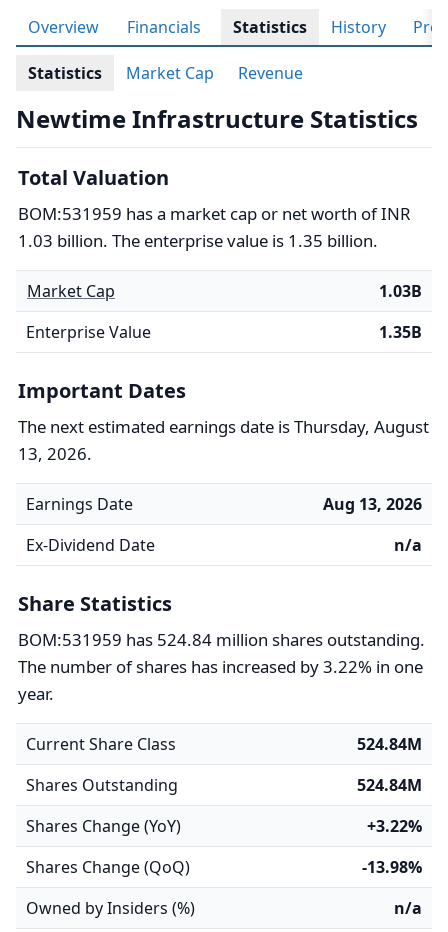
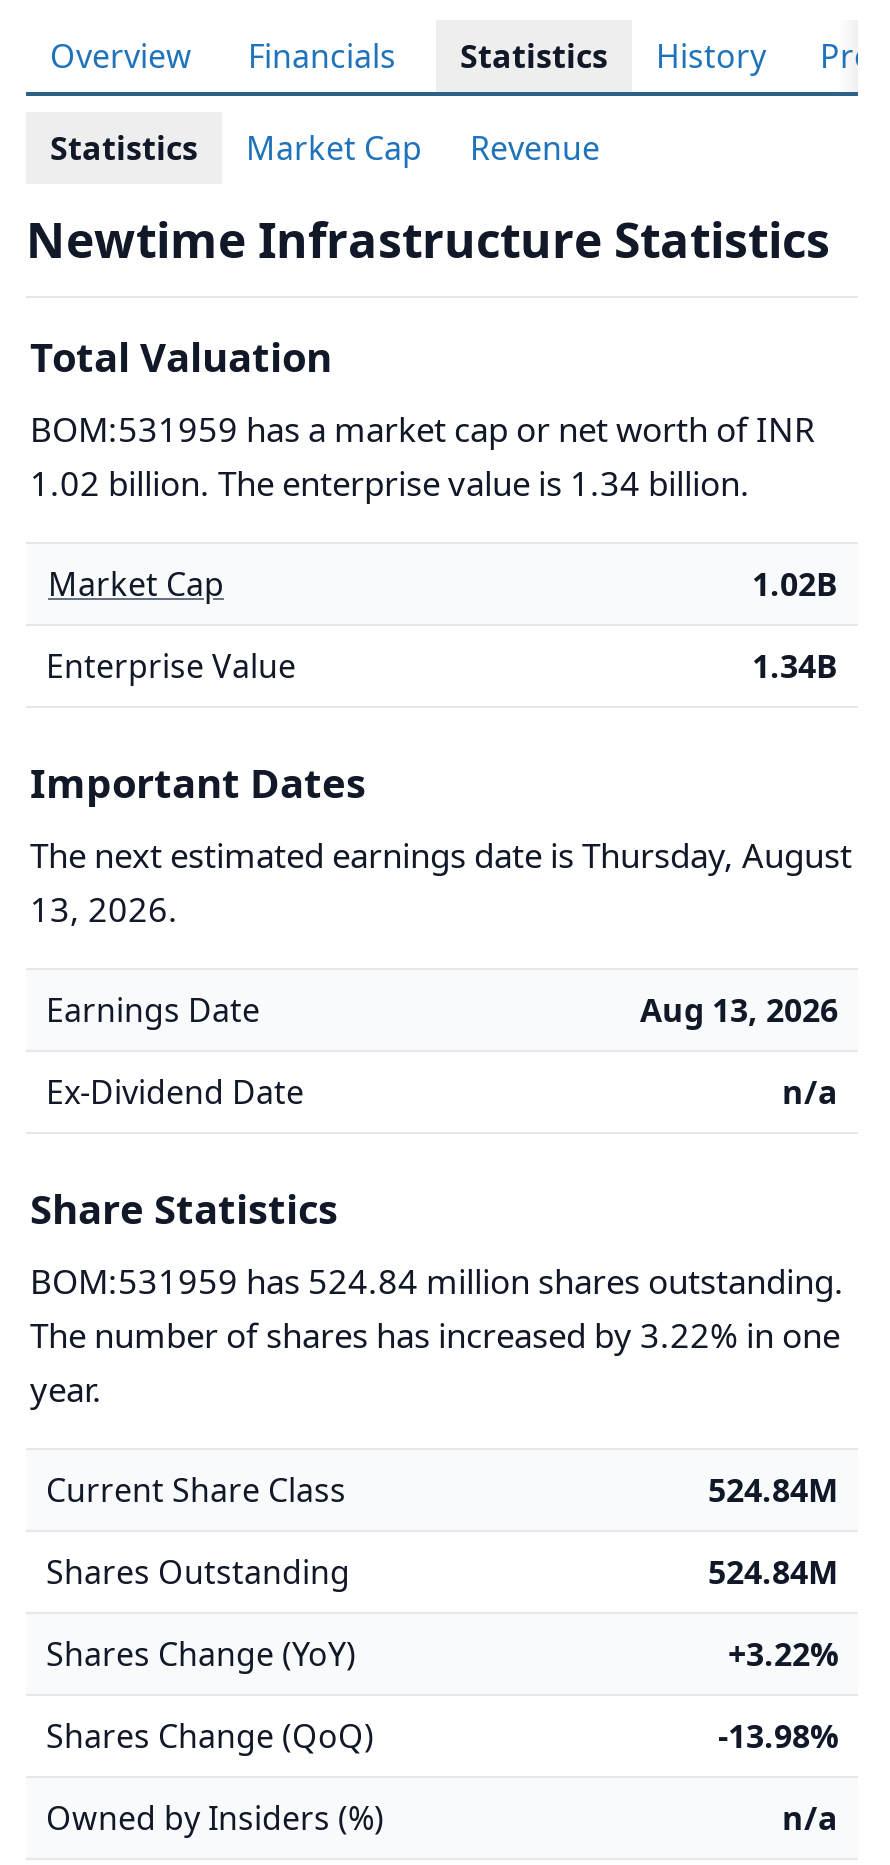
- 1.03 billion. The enterprise value is 1.35 billion.
+ 1.02 billion. The enterprise value is 1.34 billion.

- 1.03B
+ 1.02B

- 1.35B
+ 1.34B
